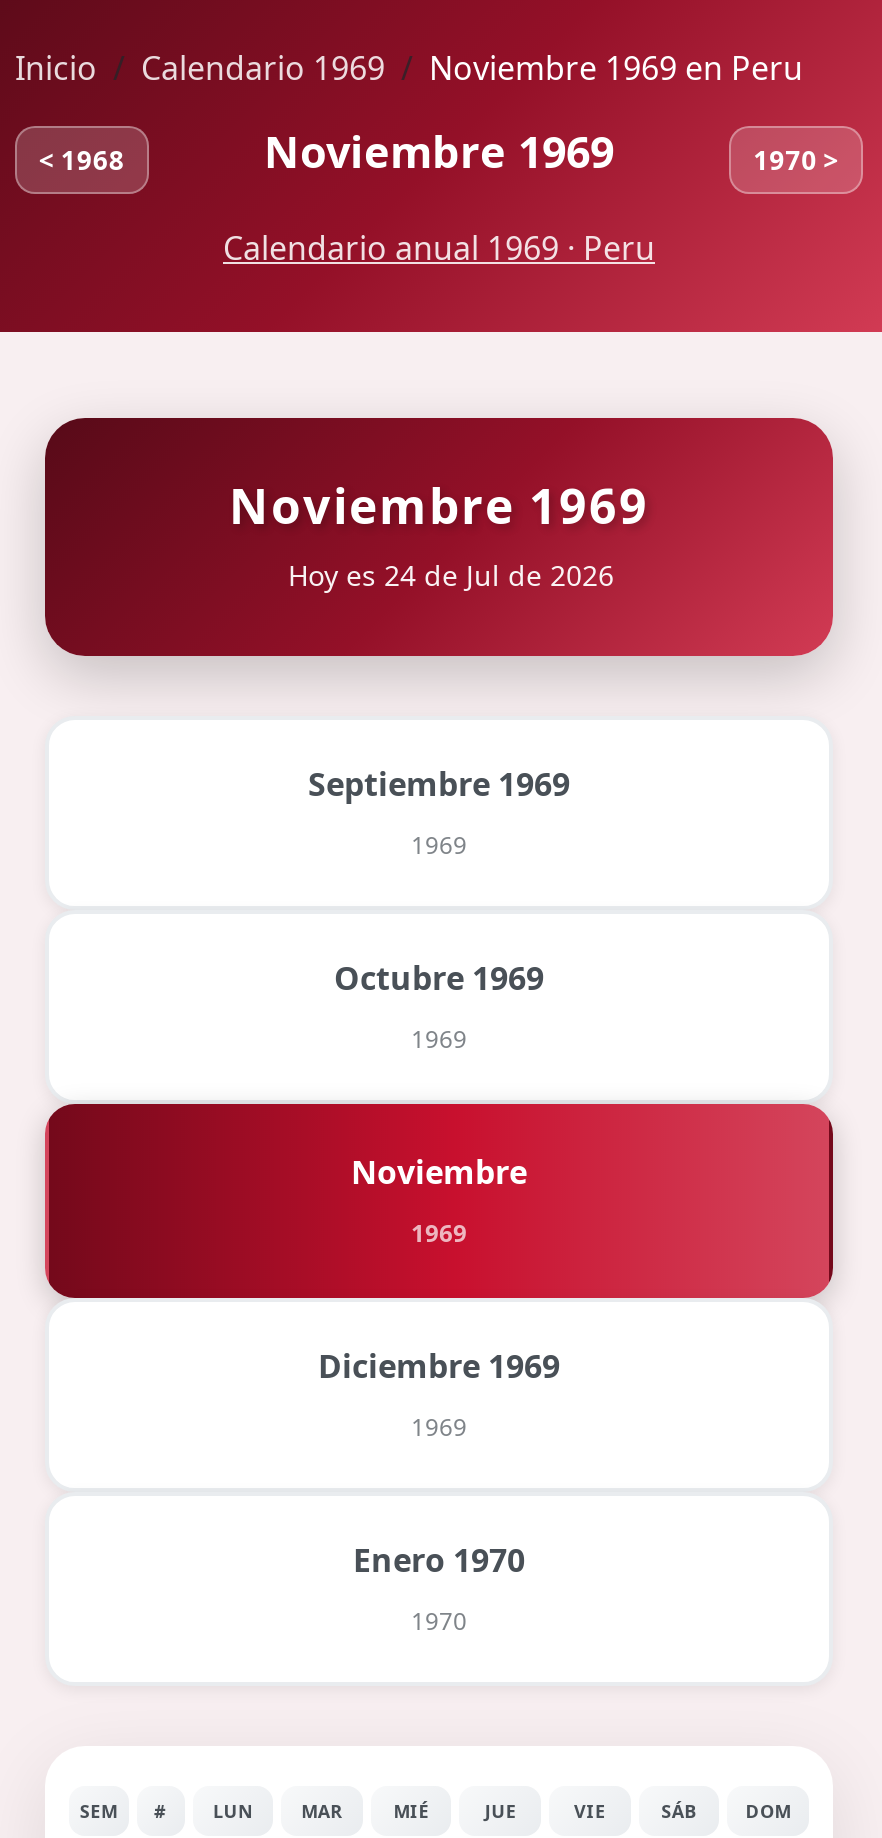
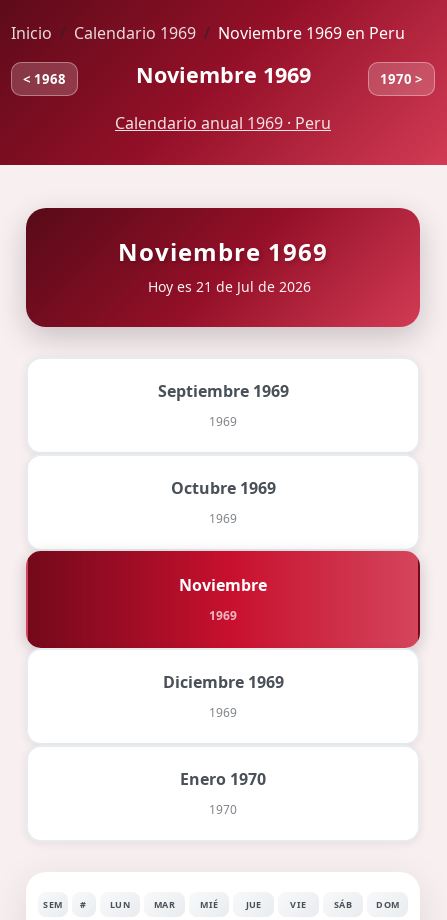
- Hoy es 24 de Jul de 2026
+ Hoy es 21 de Jul de 2026
